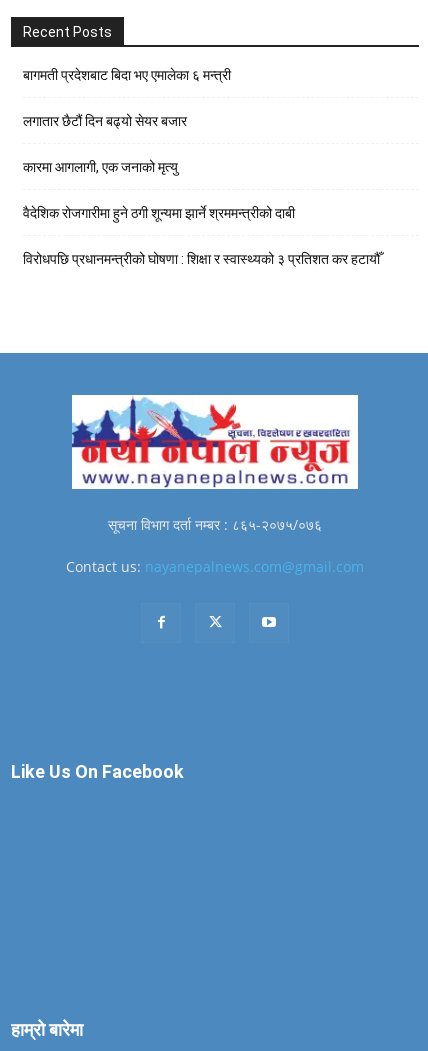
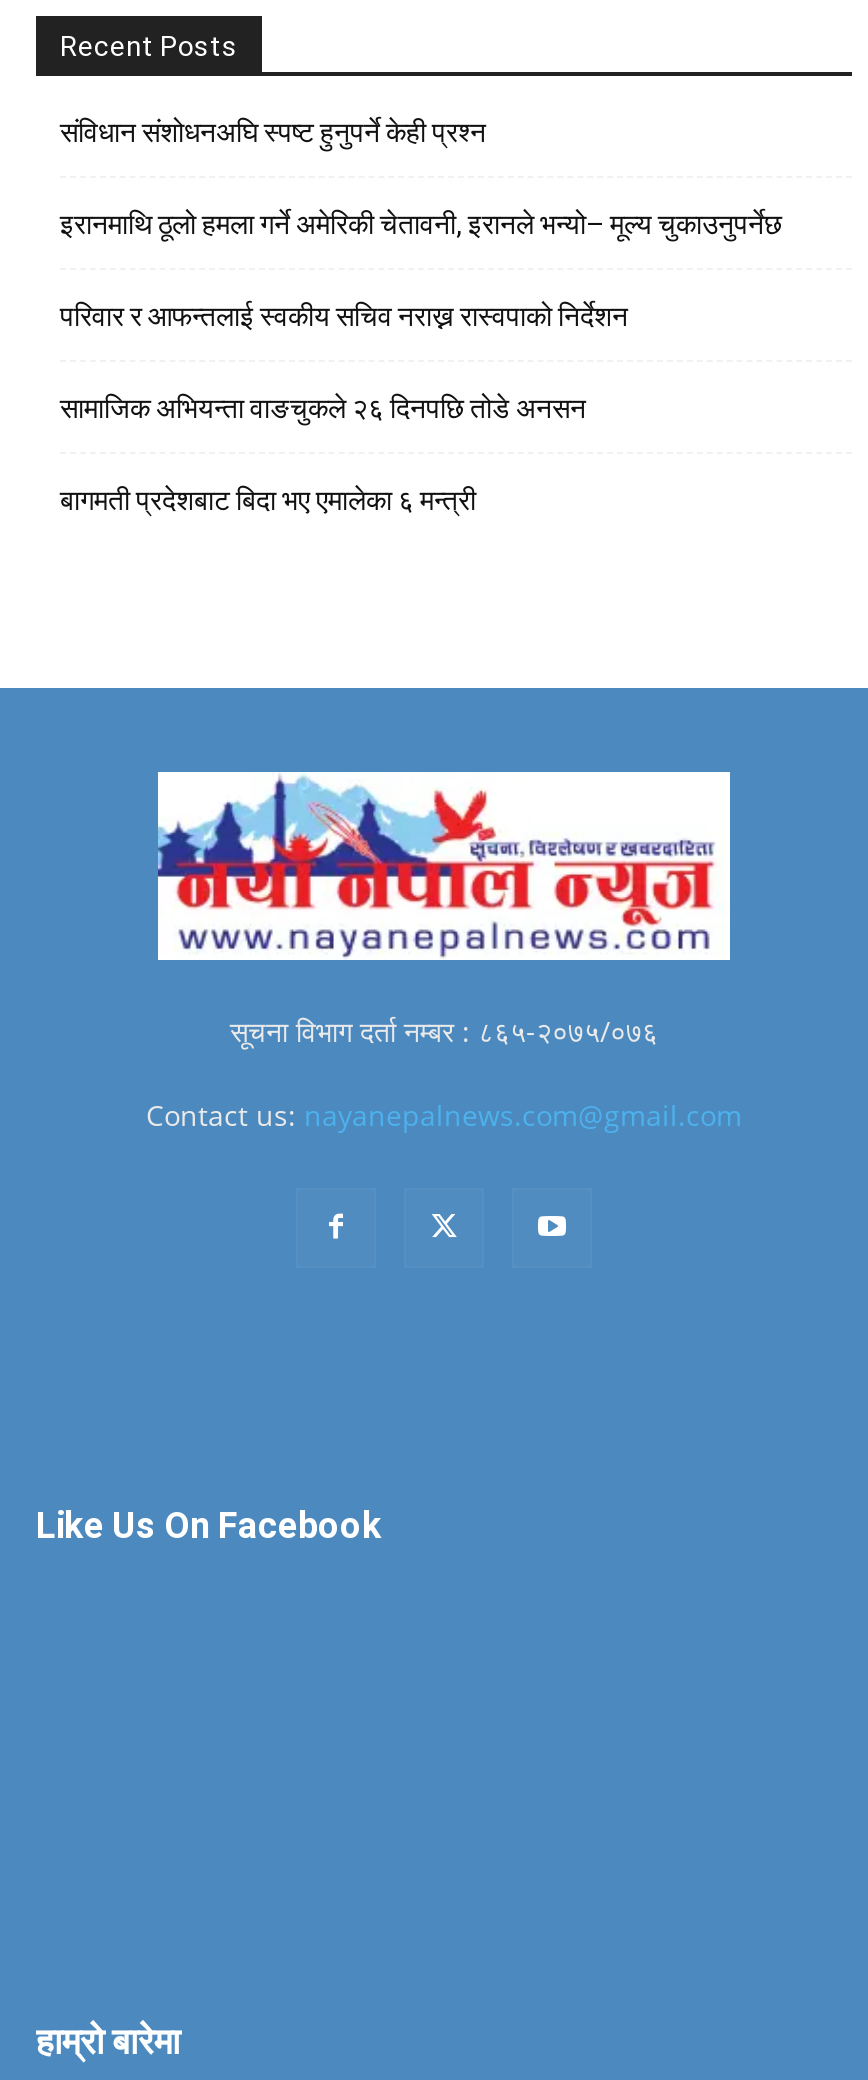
+ संविधान संशोधनअघि स्पष्ट हुनुपर्ने केही प्रश्न
+ इरानमाथि ठूलो हमला गर्ने अमेरिकी चेतावनी, इरानले भन्यो– मूल्य चुकाउनुपर्नेछ
+ परिवार र आफन्तलाई स्वकीय सचिव नराख्न रास्वपाको निर्देशन
+ सामाजिक अभियन्ता वाङचुकले २६ दिनपछि तोडे अनसन

moved down: बागमती प्रदेशबाट बिदा भए एमालेका ६ मन्त्री

- लगातार छैटौं दिन बढ्यो सेयर बजार
- कारमा आगलागी, एक जनाको मृत्यु
- वैदेशिक रोजगारीमा हुने ठगी शून्यमा झार्ने श्रममन्त्रीको दाबी
- विरोधपछि प्रधानमन्त्रीको घोषणा : शिक्षा र स्वास्थ्यको ३ प्रतिशत कर हटायौँ
